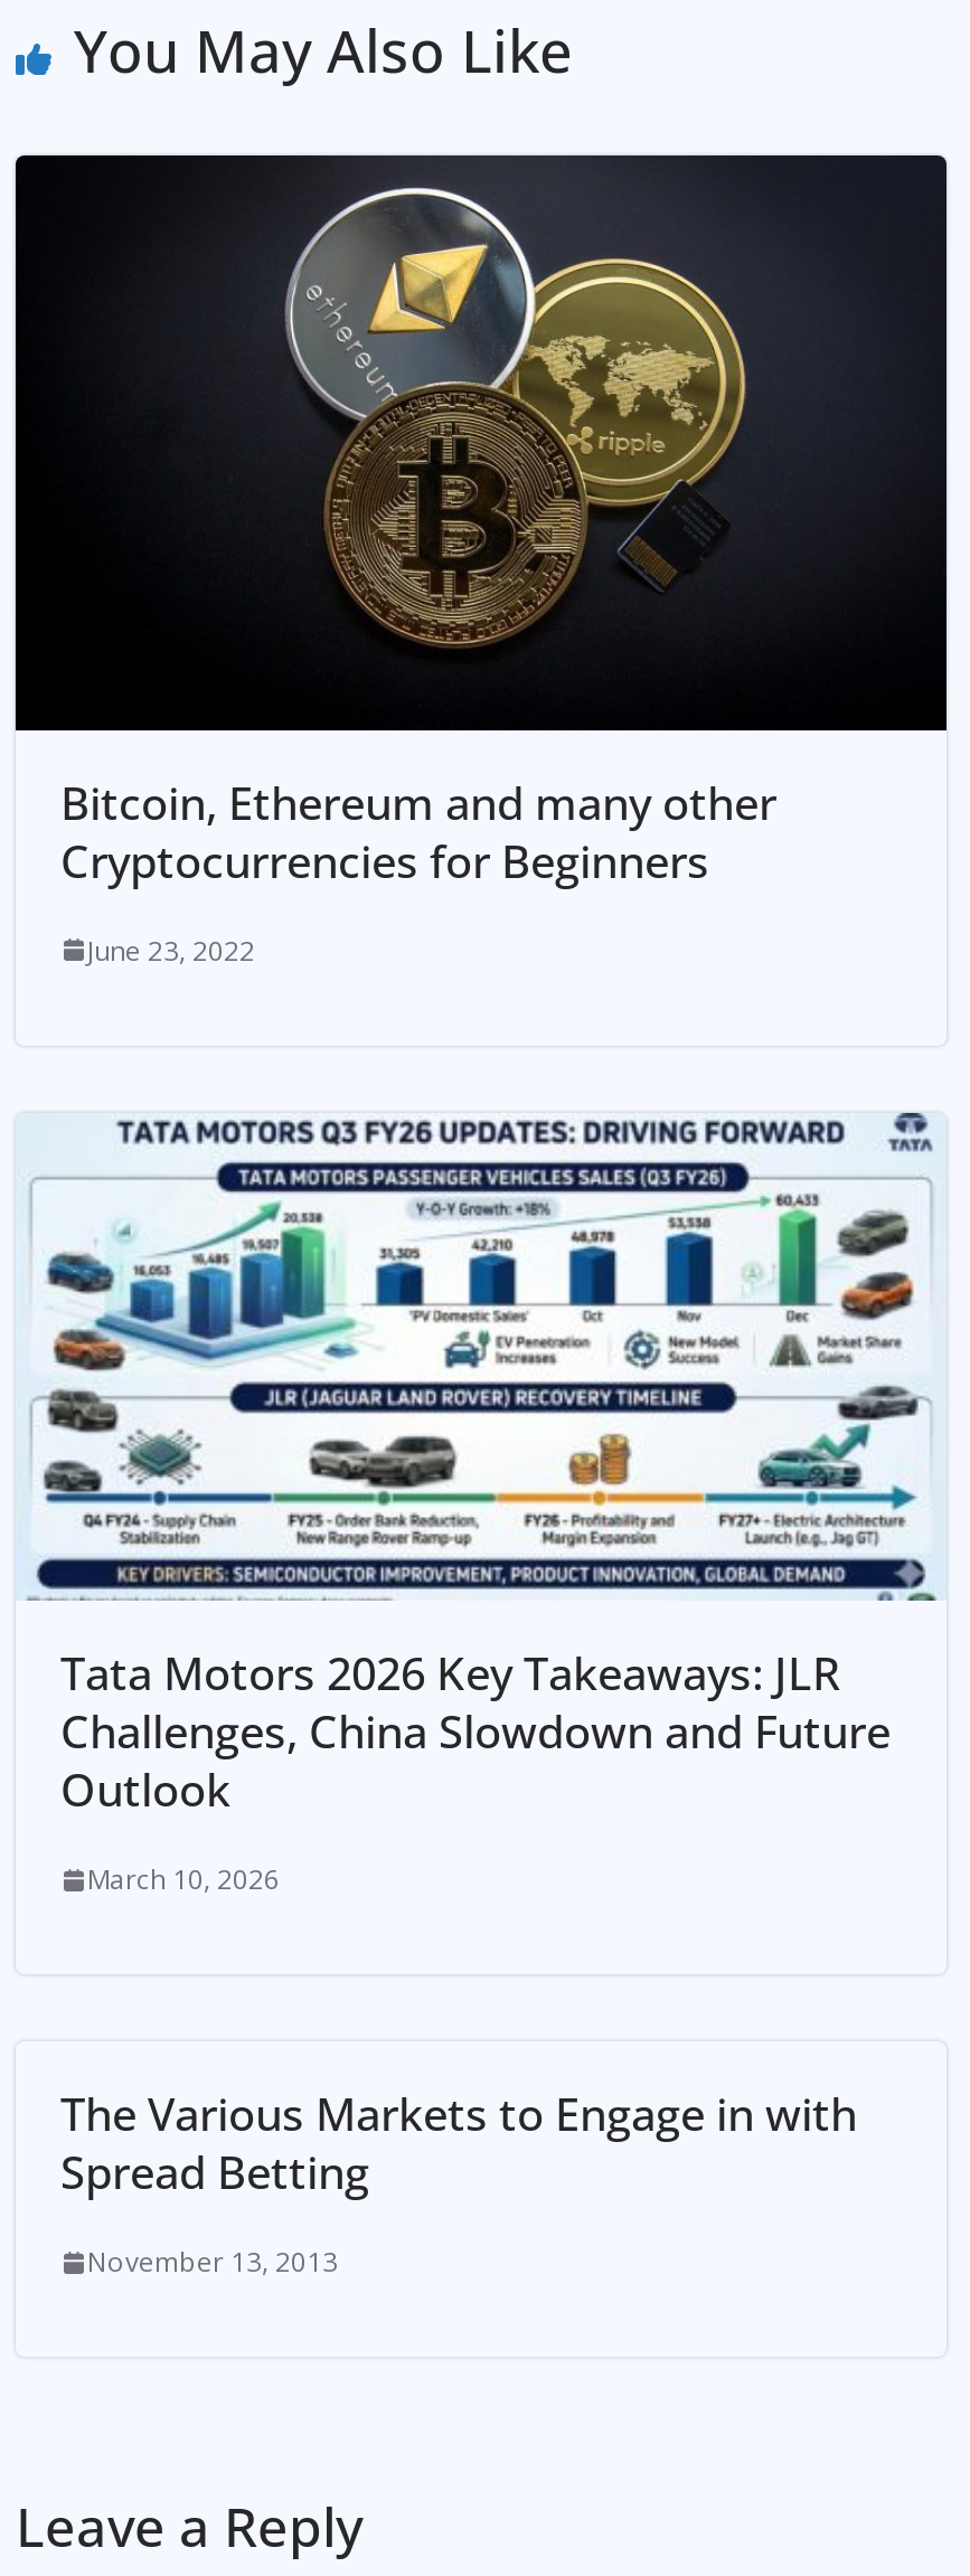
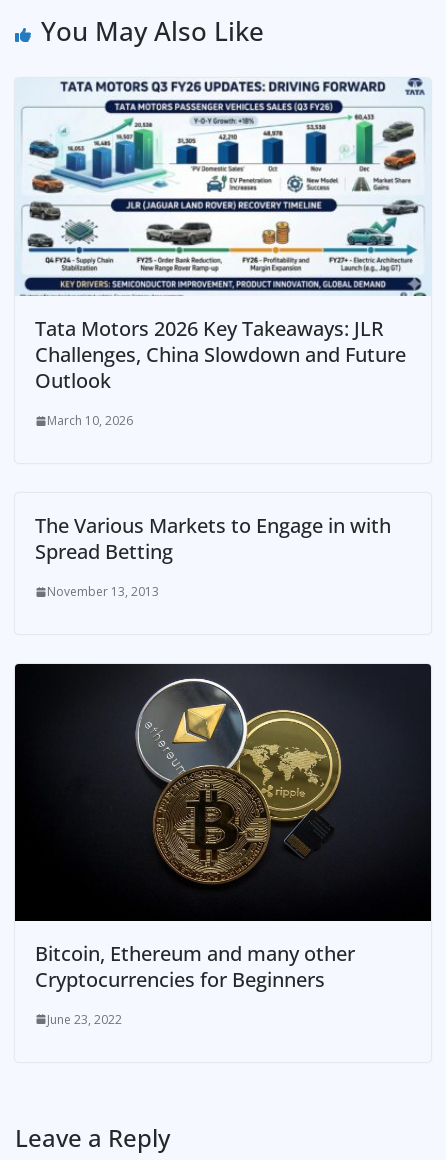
moved down: [image] | Bitcoin, Ethereum and many other | Cryptocurrencies for Beginners | June 23, 2022

moved up: [image] | Tata Motors 2026 Key Takeaways: JLR | Challenges, China Slowdown and Future | Outlook | March 10, 2026 | The Various Markets to Engage in with | Spread Betting | November 13, 2013
